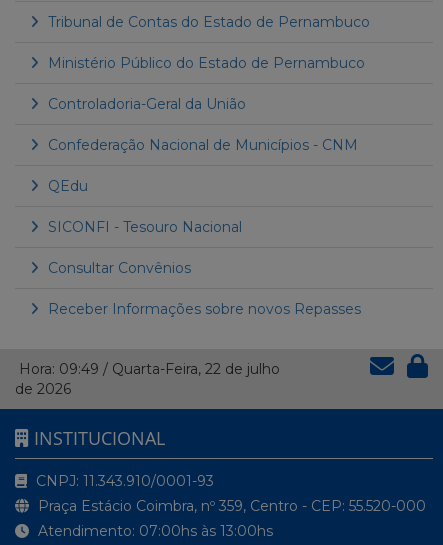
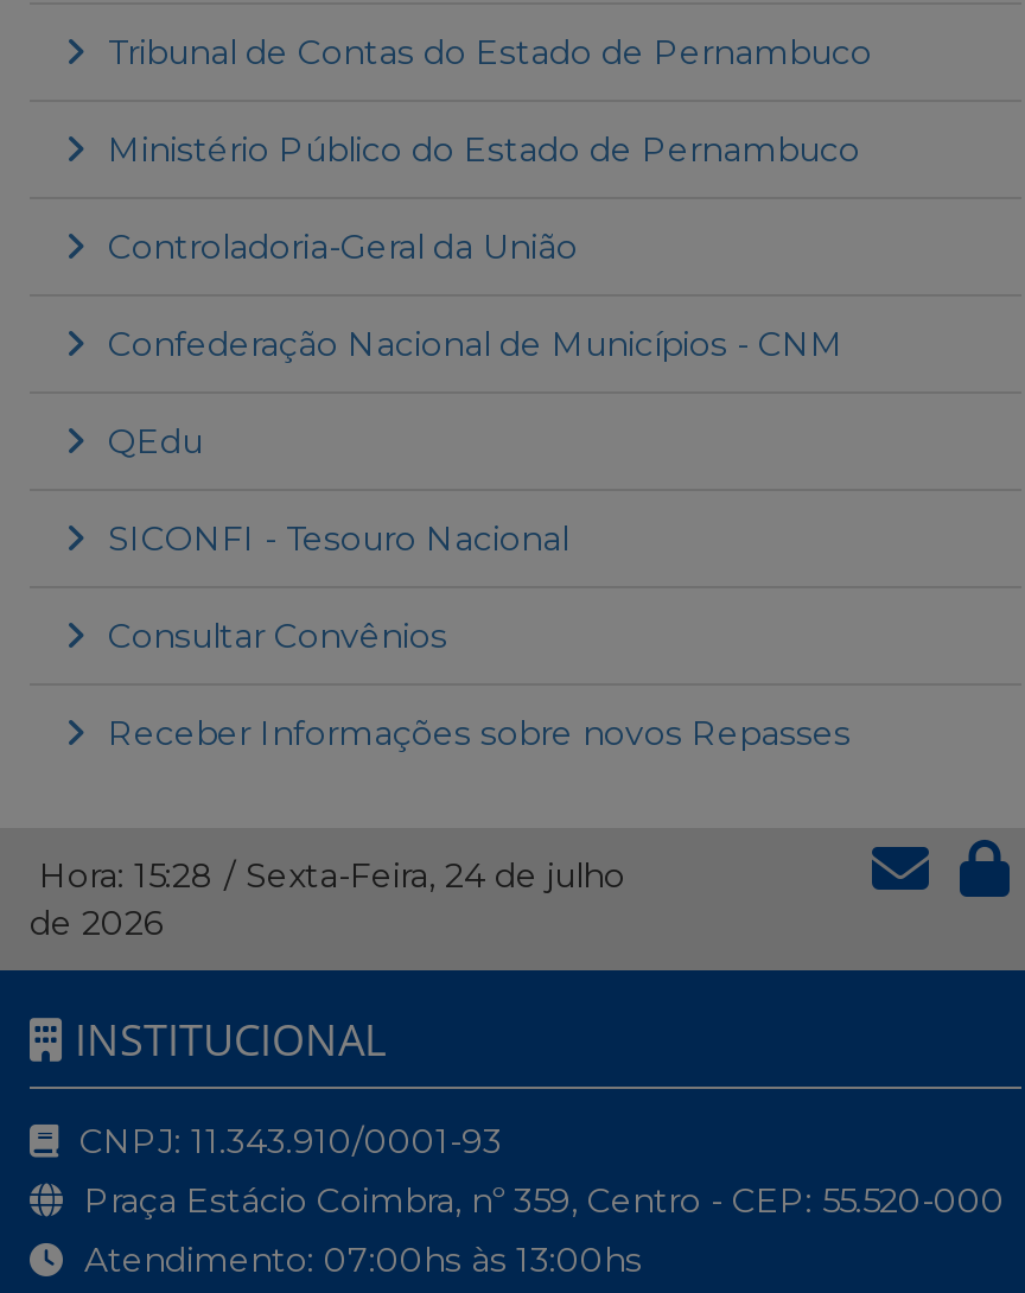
- Hora: 09:49 / Quarta-Feira, 22 de julho
+ Hora: 15:28 / Sexta-Feira, 24 de julho
